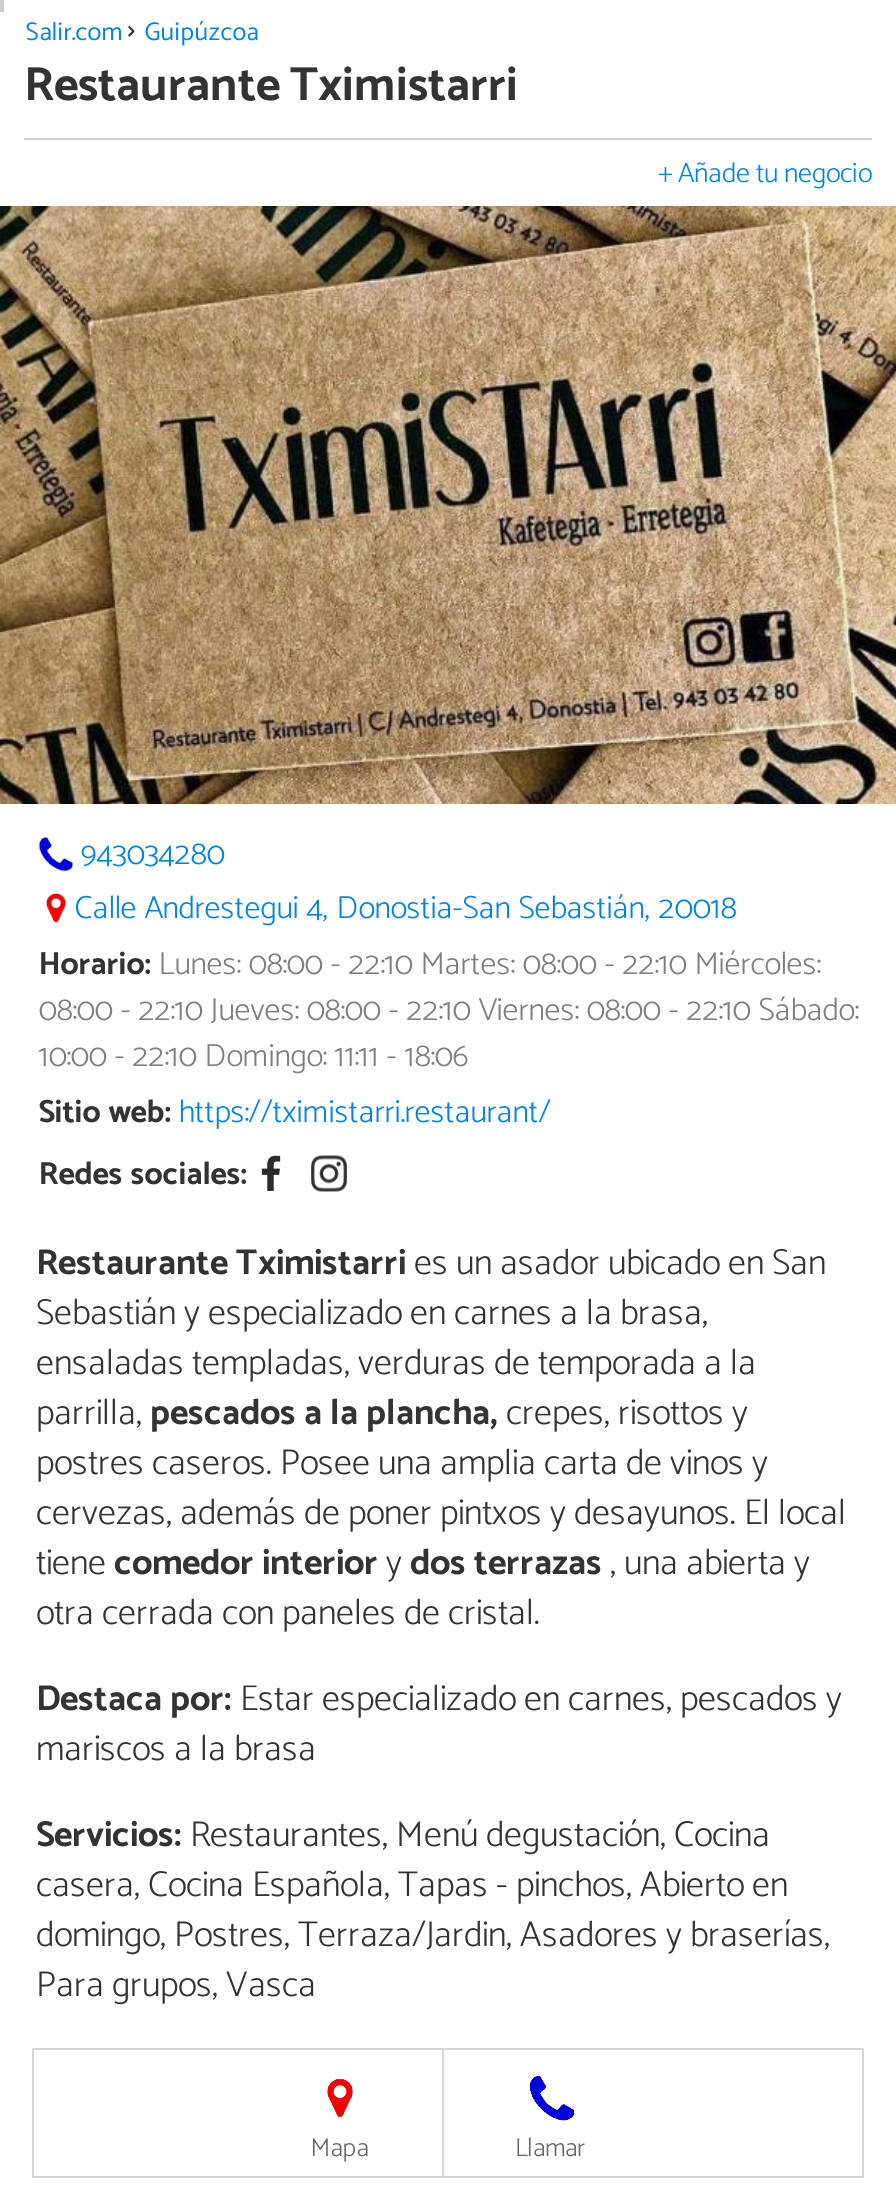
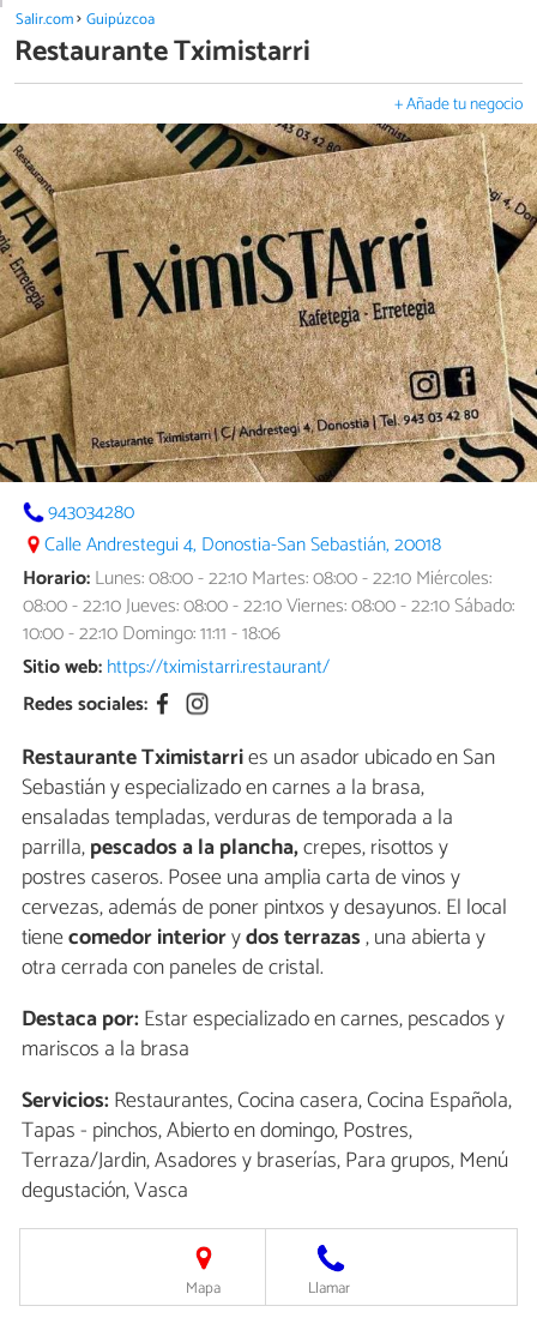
- Servicios: Restaurantes, Menú degustación, Cocina
- casera, Cocina Española, Tapas - pinchos, Abierto en
- domingo, Postres, Terraza/Jardin, Asadores y braserías,
- Para grupos, Vasca
+ Servicios: Restaurantes, Cocina casera, Cocina Española,
+ Tapas - pinchos, Abierto en domingo, Postres,
+ Terraza/Jardin, Asadores y braserías, Para grupos, Menú
+ degustación, Vasca
